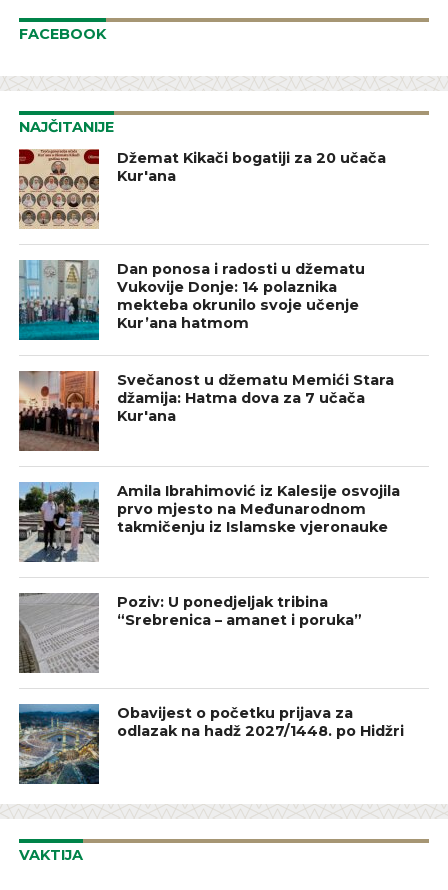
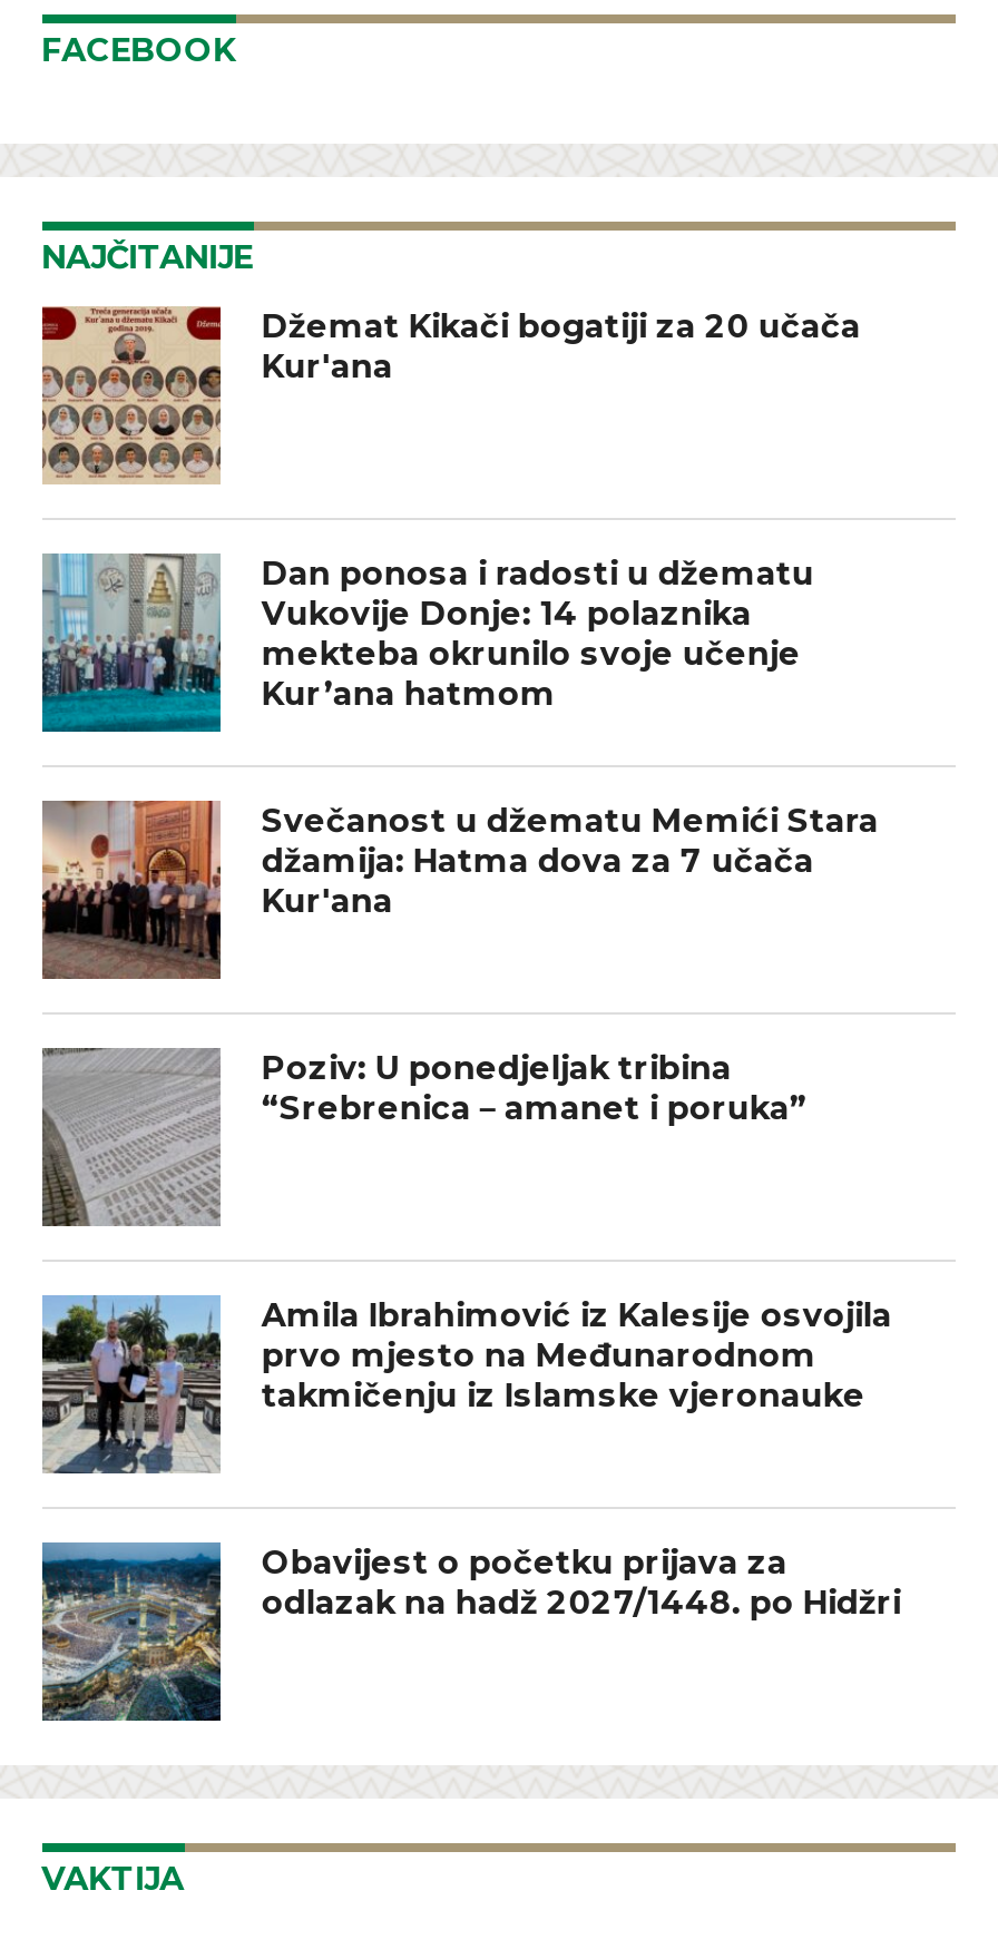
moved down: [image] | Amila Ibrahimović iz Kalesije osvojila | prvo mjesto na Međunarodnom | takmičenju iz Islamske vjeronauke

moved up: [image] | Poziv: U ponedjeljak tribina | “Srebrenica – amanet i poruka”
